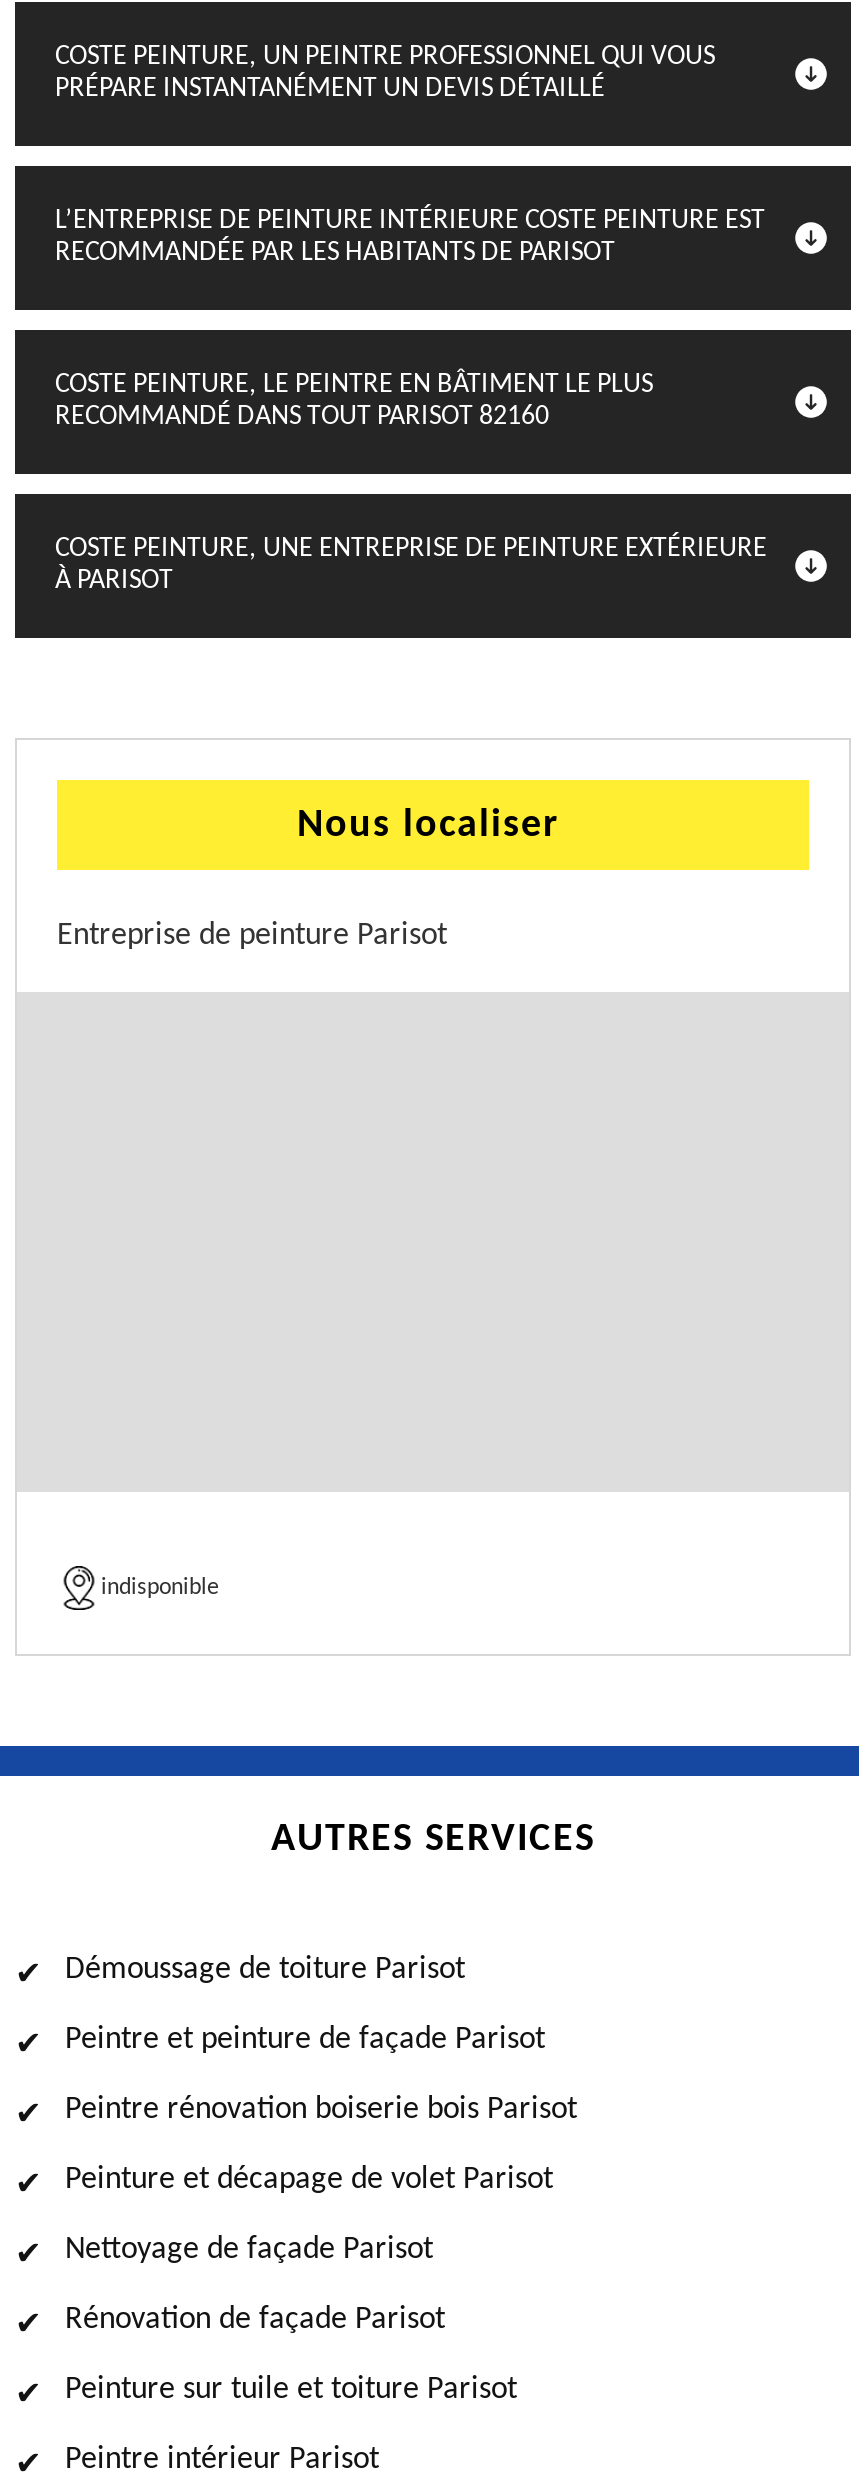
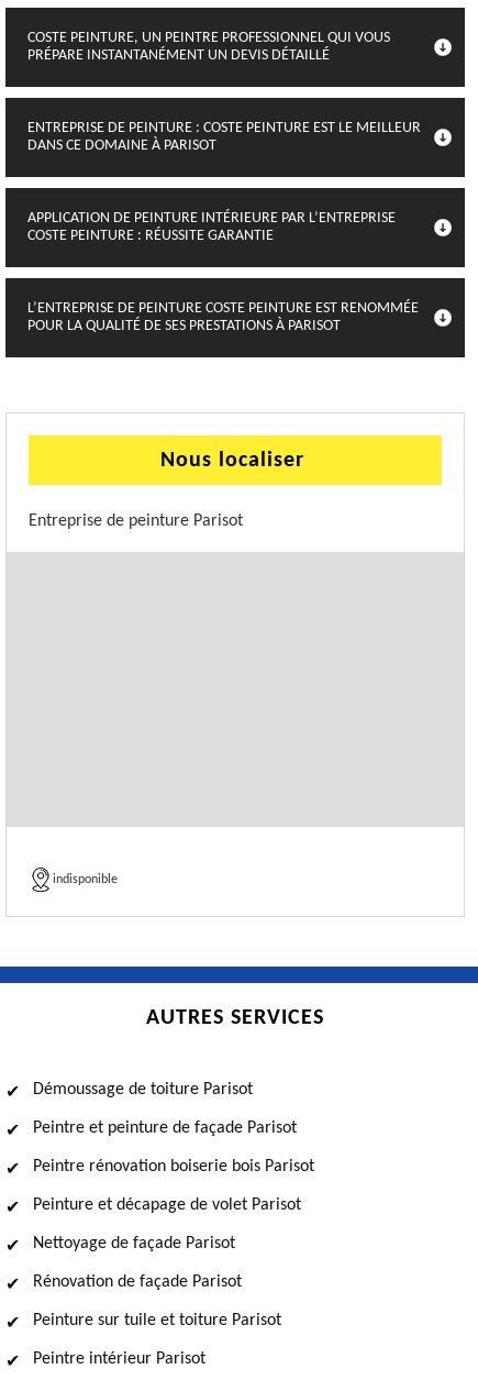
- L’ENTREPRISE DE PEINTURE INTÉRIEURE COSTE PEINTURE EST
- RECOMMANDÉE PAR LES HABITANTS DE PARISOT
+ ENTREPRISE DE PEINTURE : COSTE PEINTURE EST LE MEILLEUR
+ DANS CE DOMAINE À PARISOT

- COSTE PEINTURE, LE PEINTRE EN BÂTIMENT LE PLUS
- RECOMMANDÉ DANS TOUT PARISOT 82160
+ APPLICATION DE PEINTURE INTÉRIEURE PAR L’ENTREPRISE
+ COSTE PEINTURE : RÉUSSITE GARANTIE

- COSTE PEINTURE, UNE ENTREPRISE DE PEINTURE EXTÉRIEURE
- À PARISOT
+ L’ENTREPRISE DE PEINTURE COSTE PEINTURE EST RENOMMÉE
+ POUR LA QUALITÉ DE SES PRESTATIONS À PARISOT
